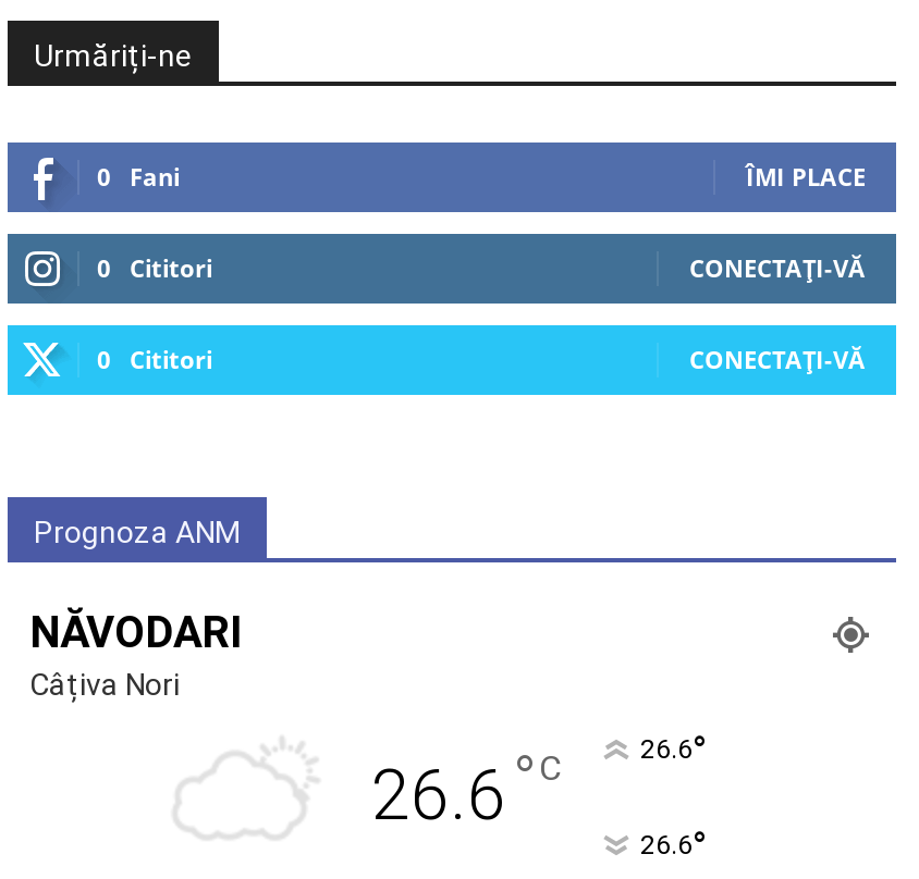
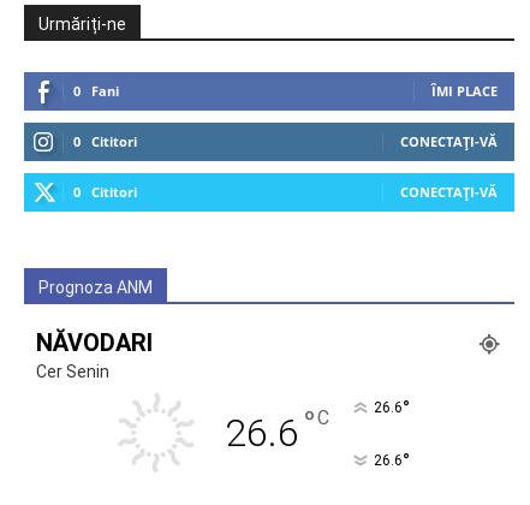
- Câțiva Nori
+ Cer Senin
